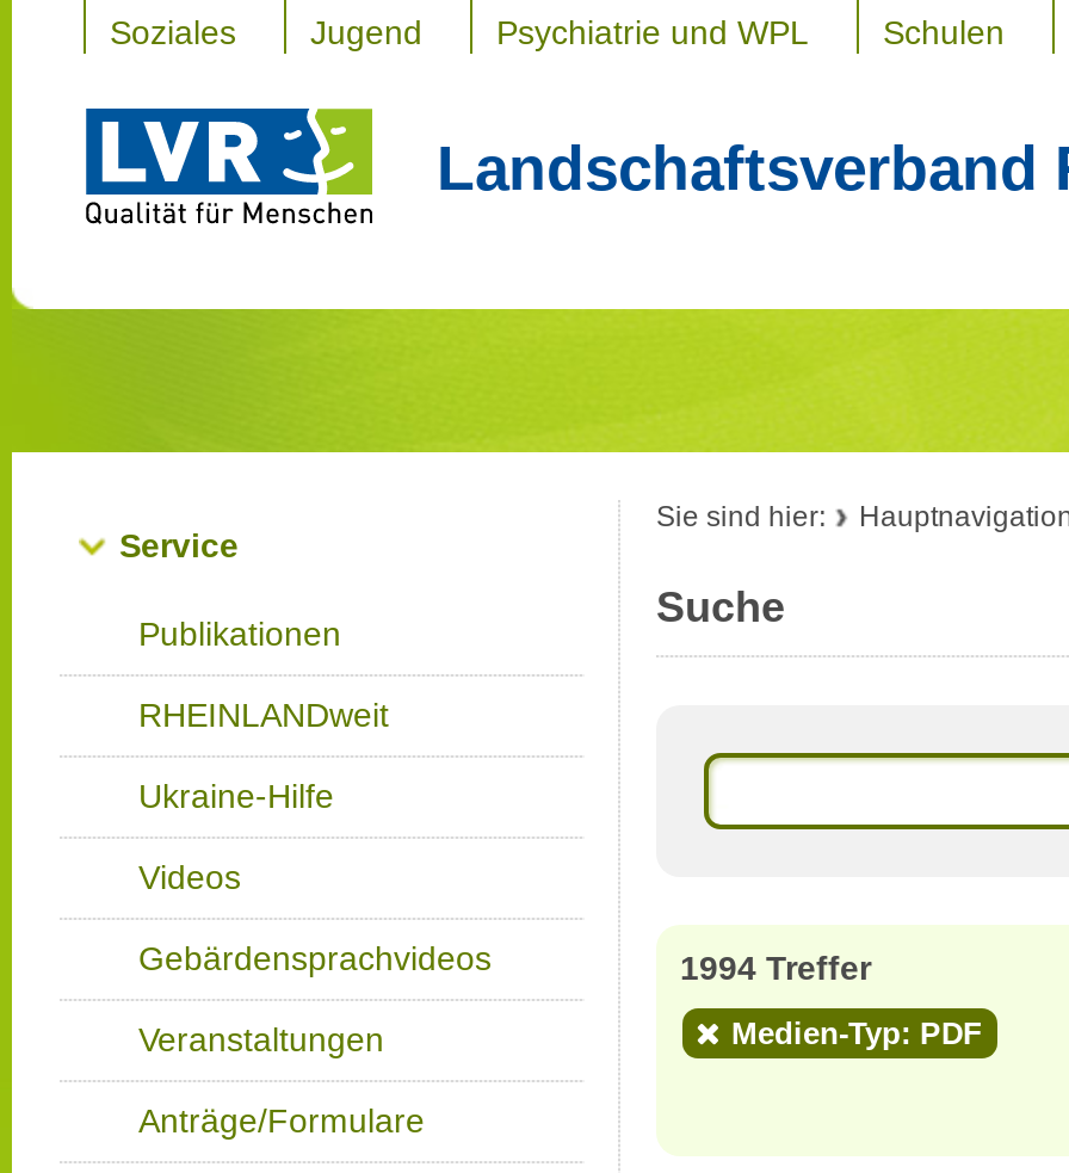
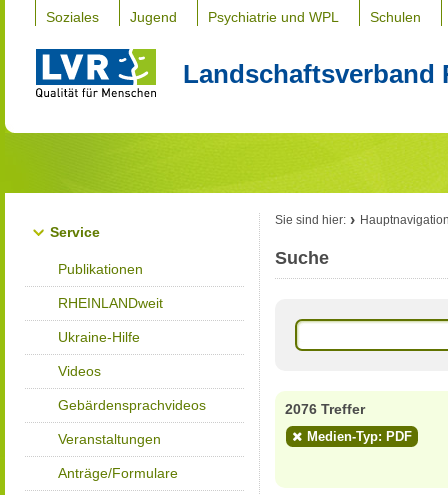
- 1994 Treffer
+ 2076 Treffer
